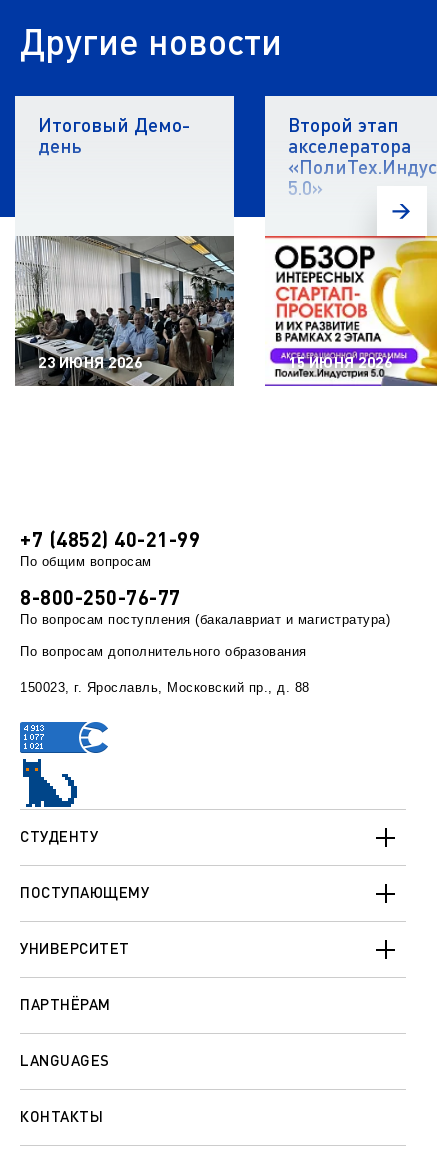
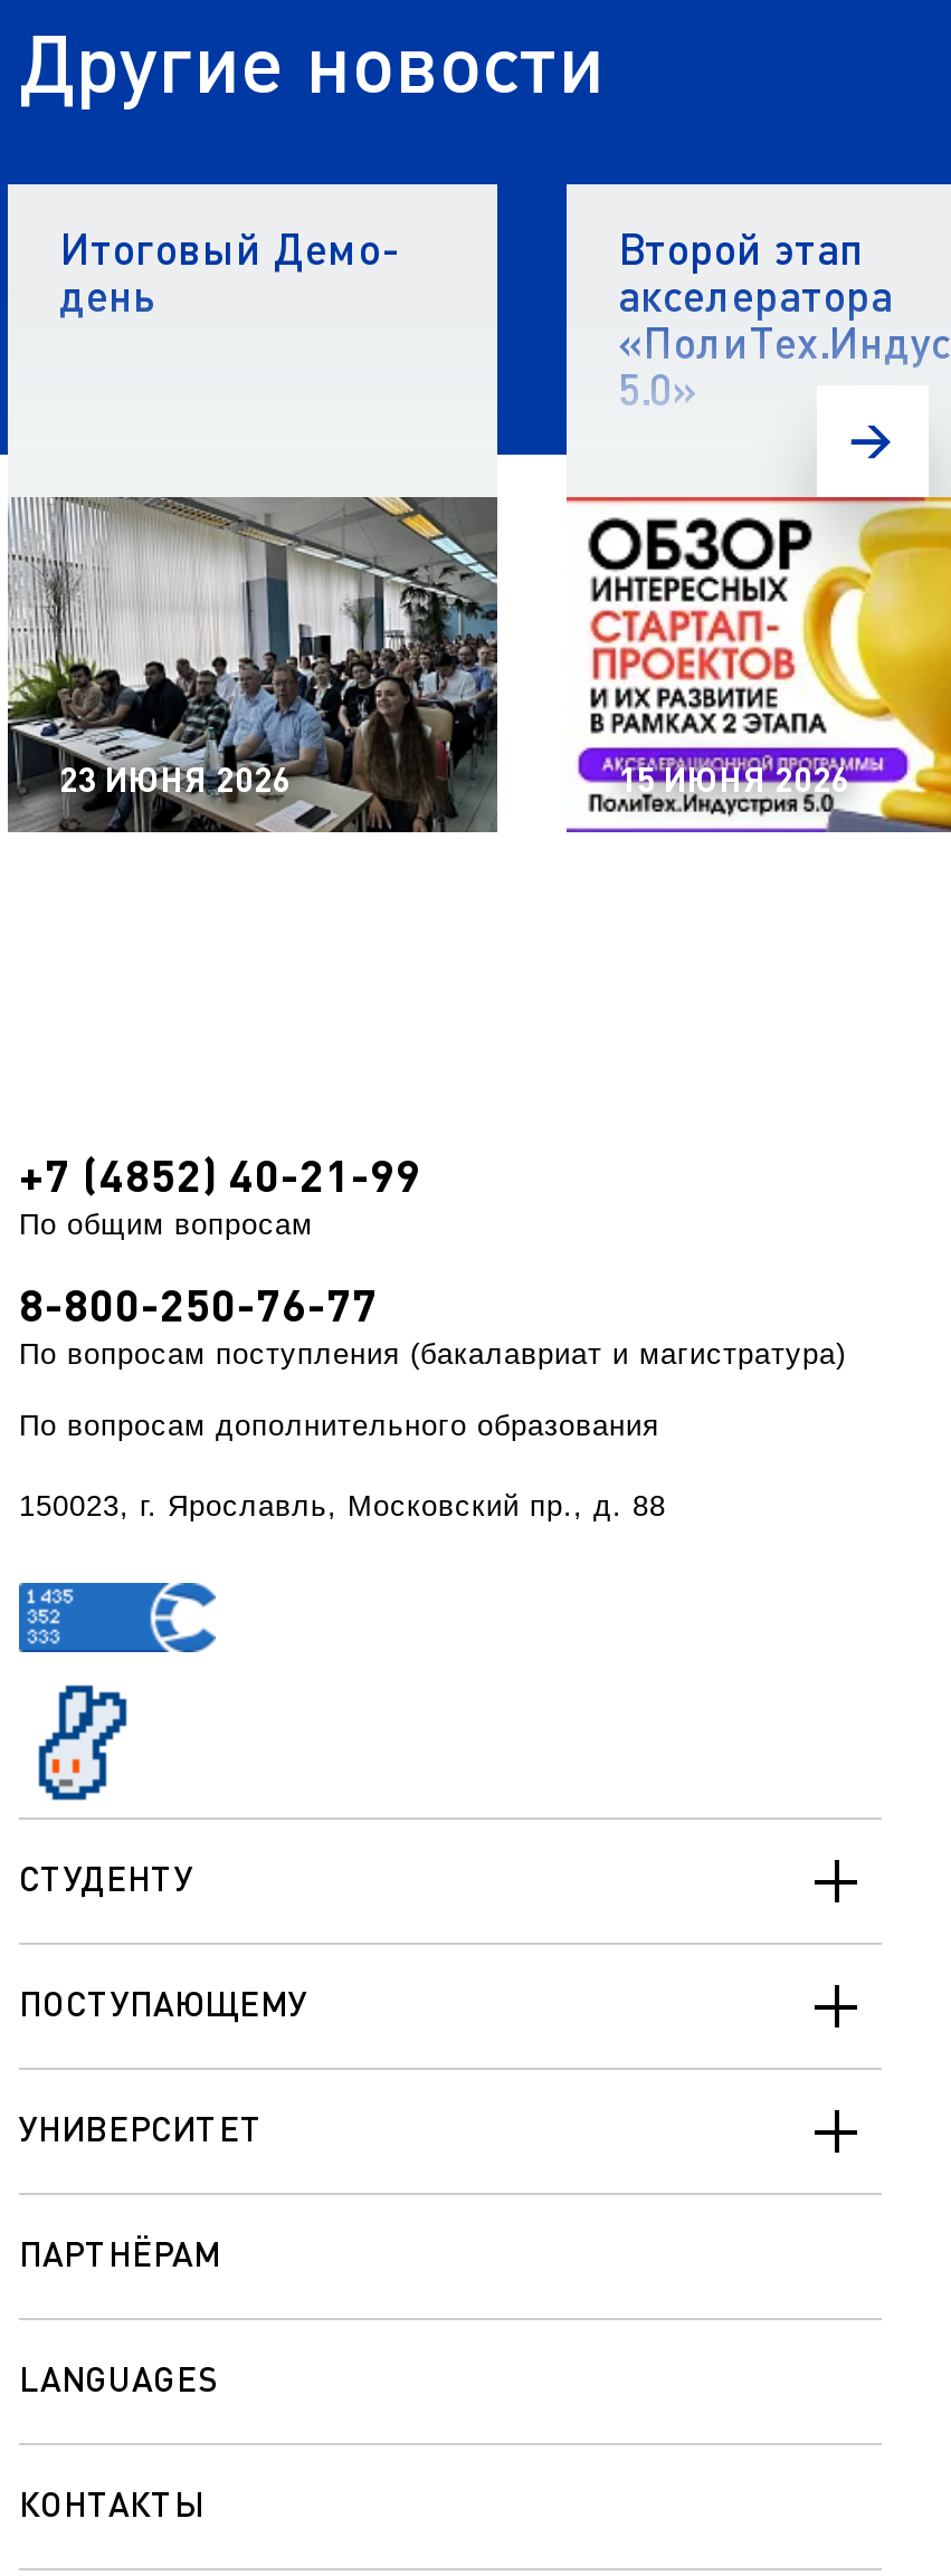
- [image]
+ [image]
